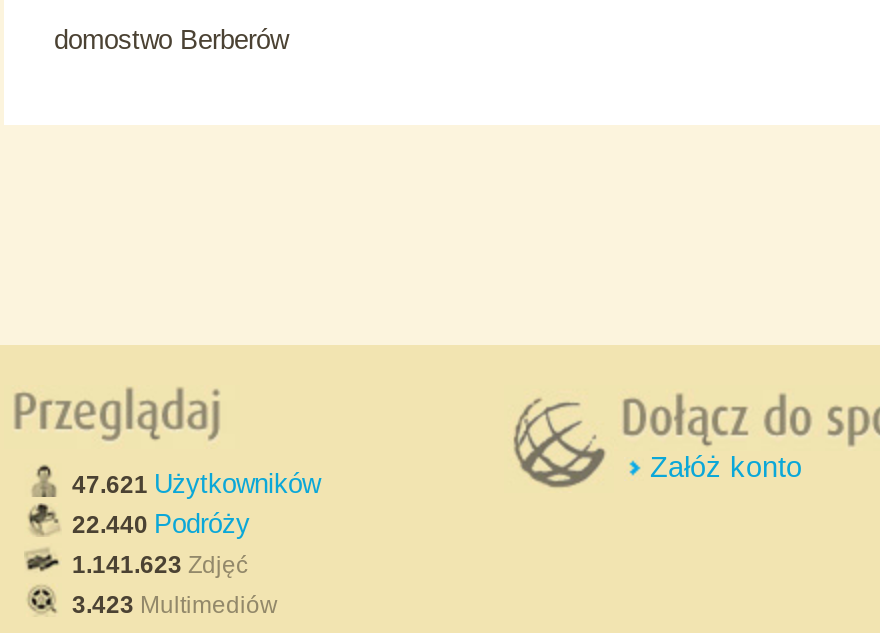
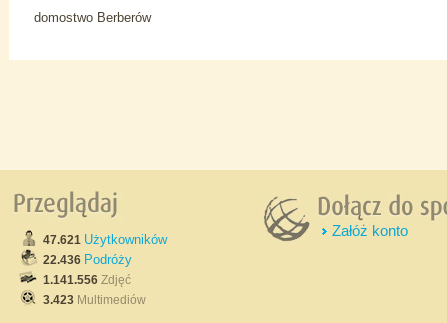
- 22.440 Podróży
+ 22.436 Podróży

- 1.141.623 Zdjęć
+ 1.141.556 Zdjęć
